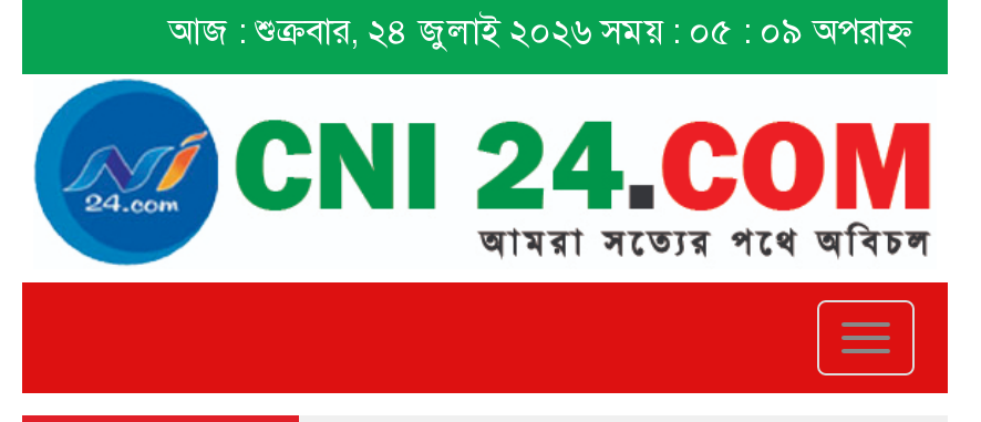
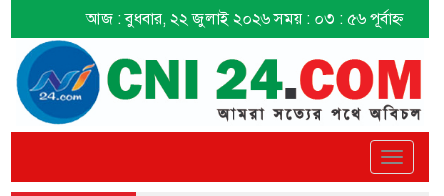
- আজ : শুক্রবার, ২৪ জুলাই ২০২৬ সময় : ০৫ : ০৯ অপরাহ্ন
+ আজ : বুধবার, ২২ জুলাই ২০২৬ সময় : ০৩ : ৫৬ পূর্বাহ্ন
